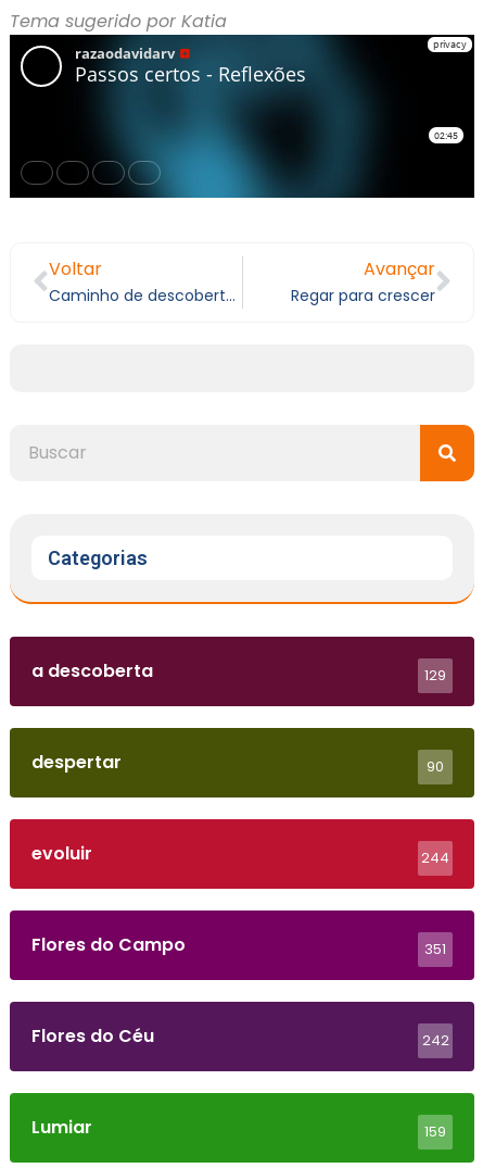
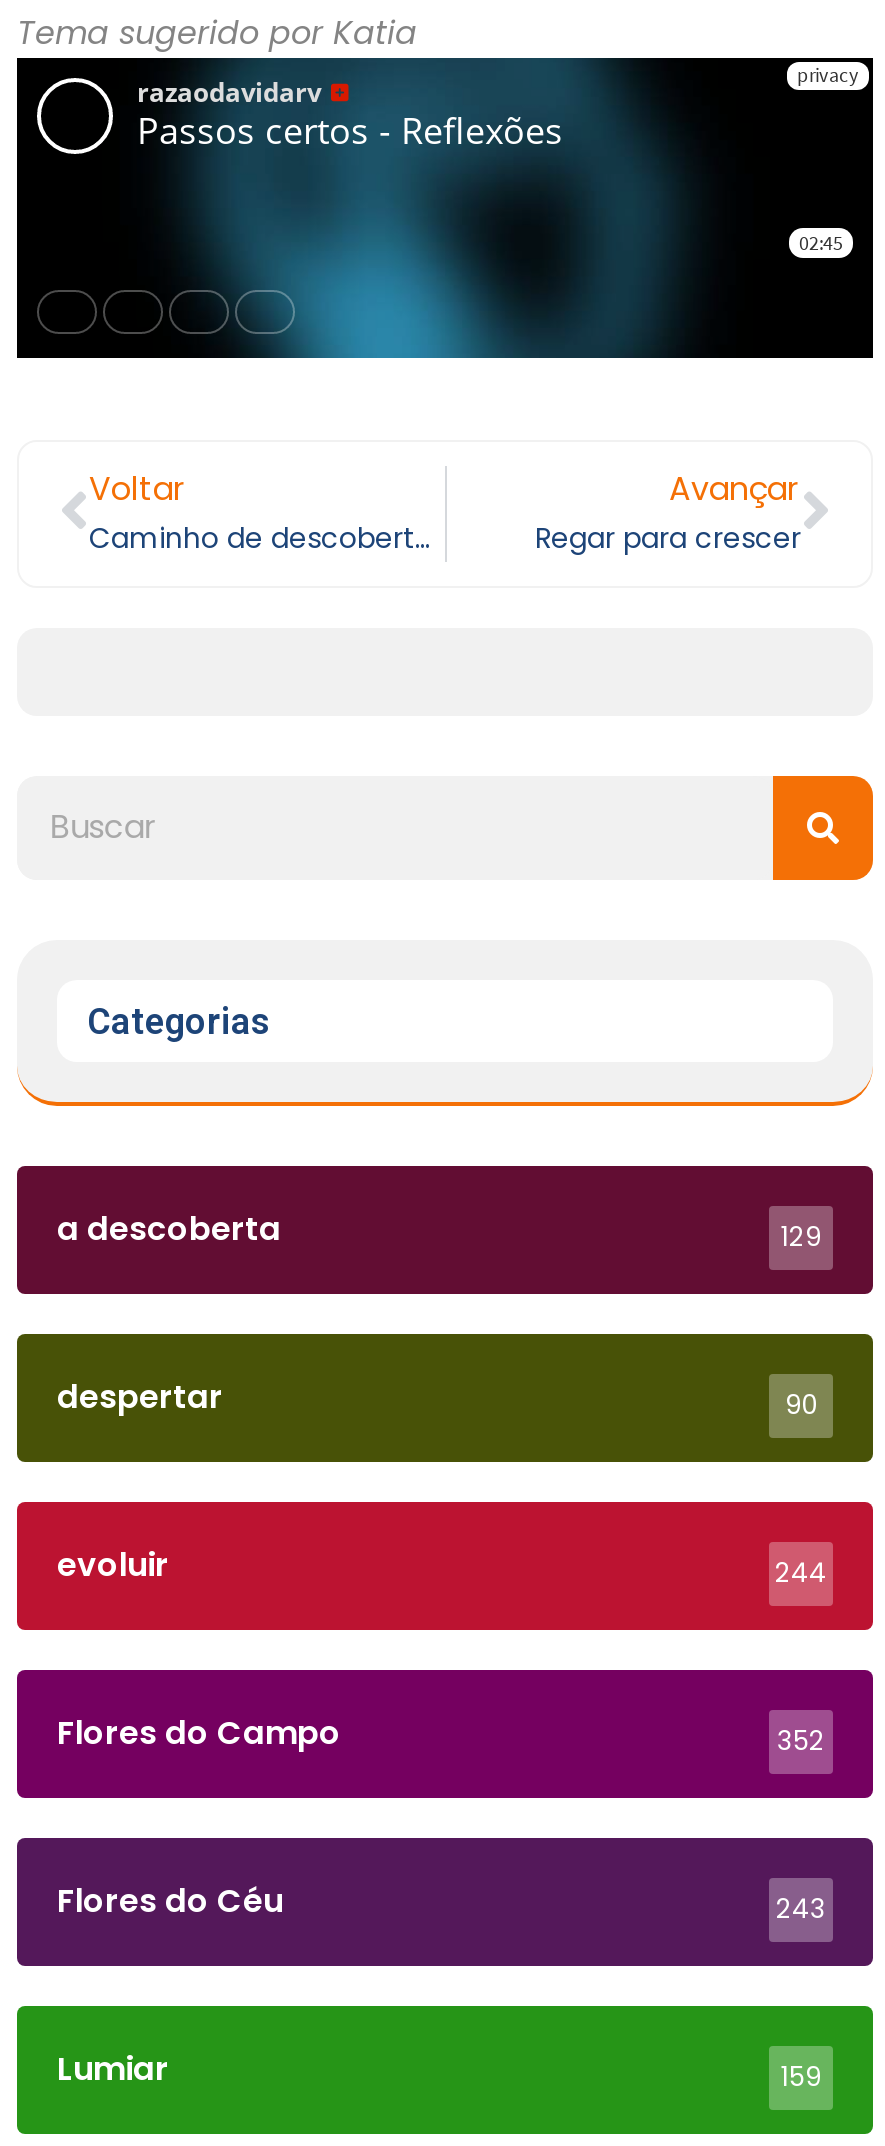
- 351
+ 352

- 242
+ 243
